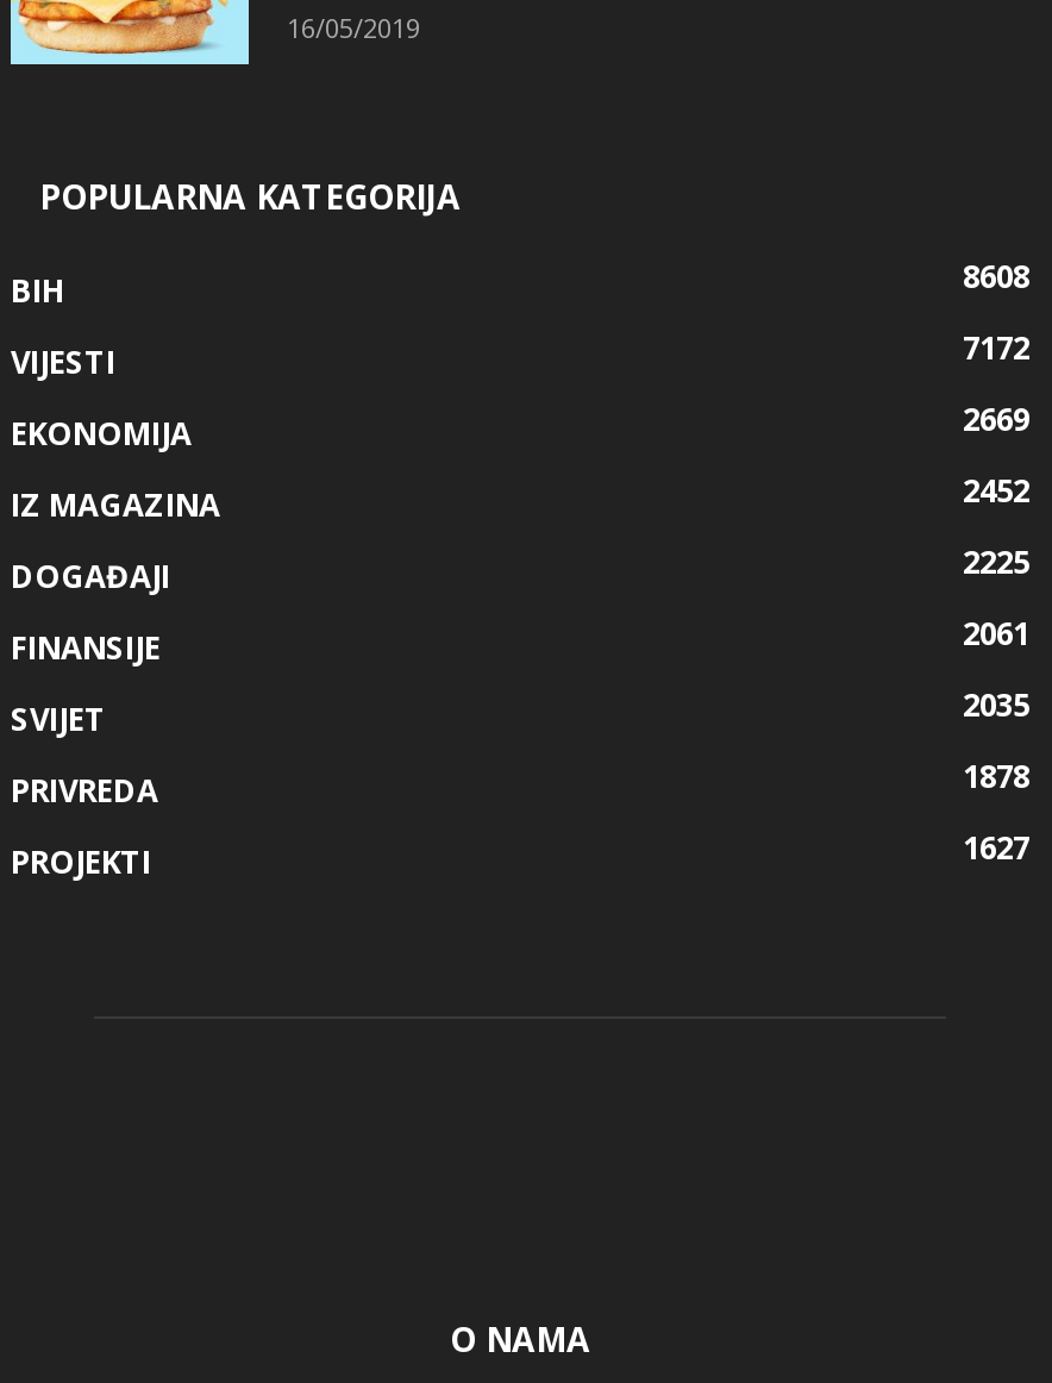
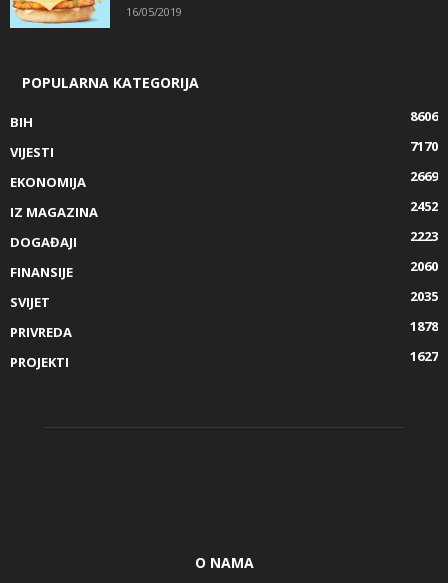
- 8608
+ 8606

- 7172
+ 7170

- 2225
+ 2223

- 2061
+ 2060
